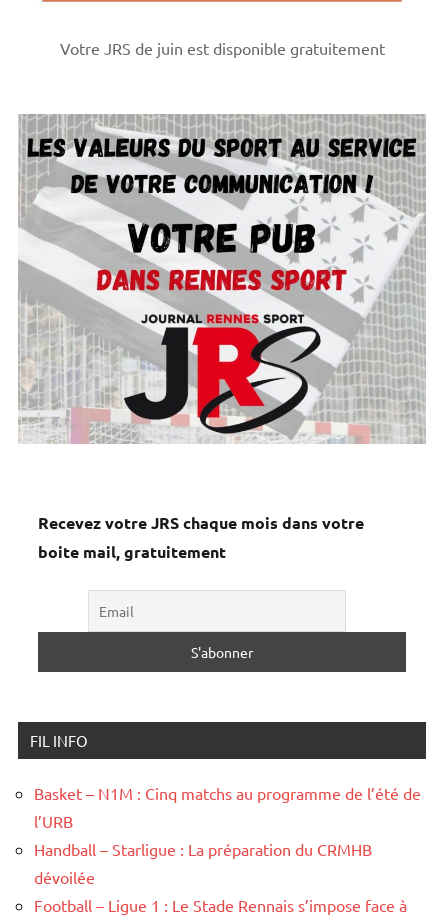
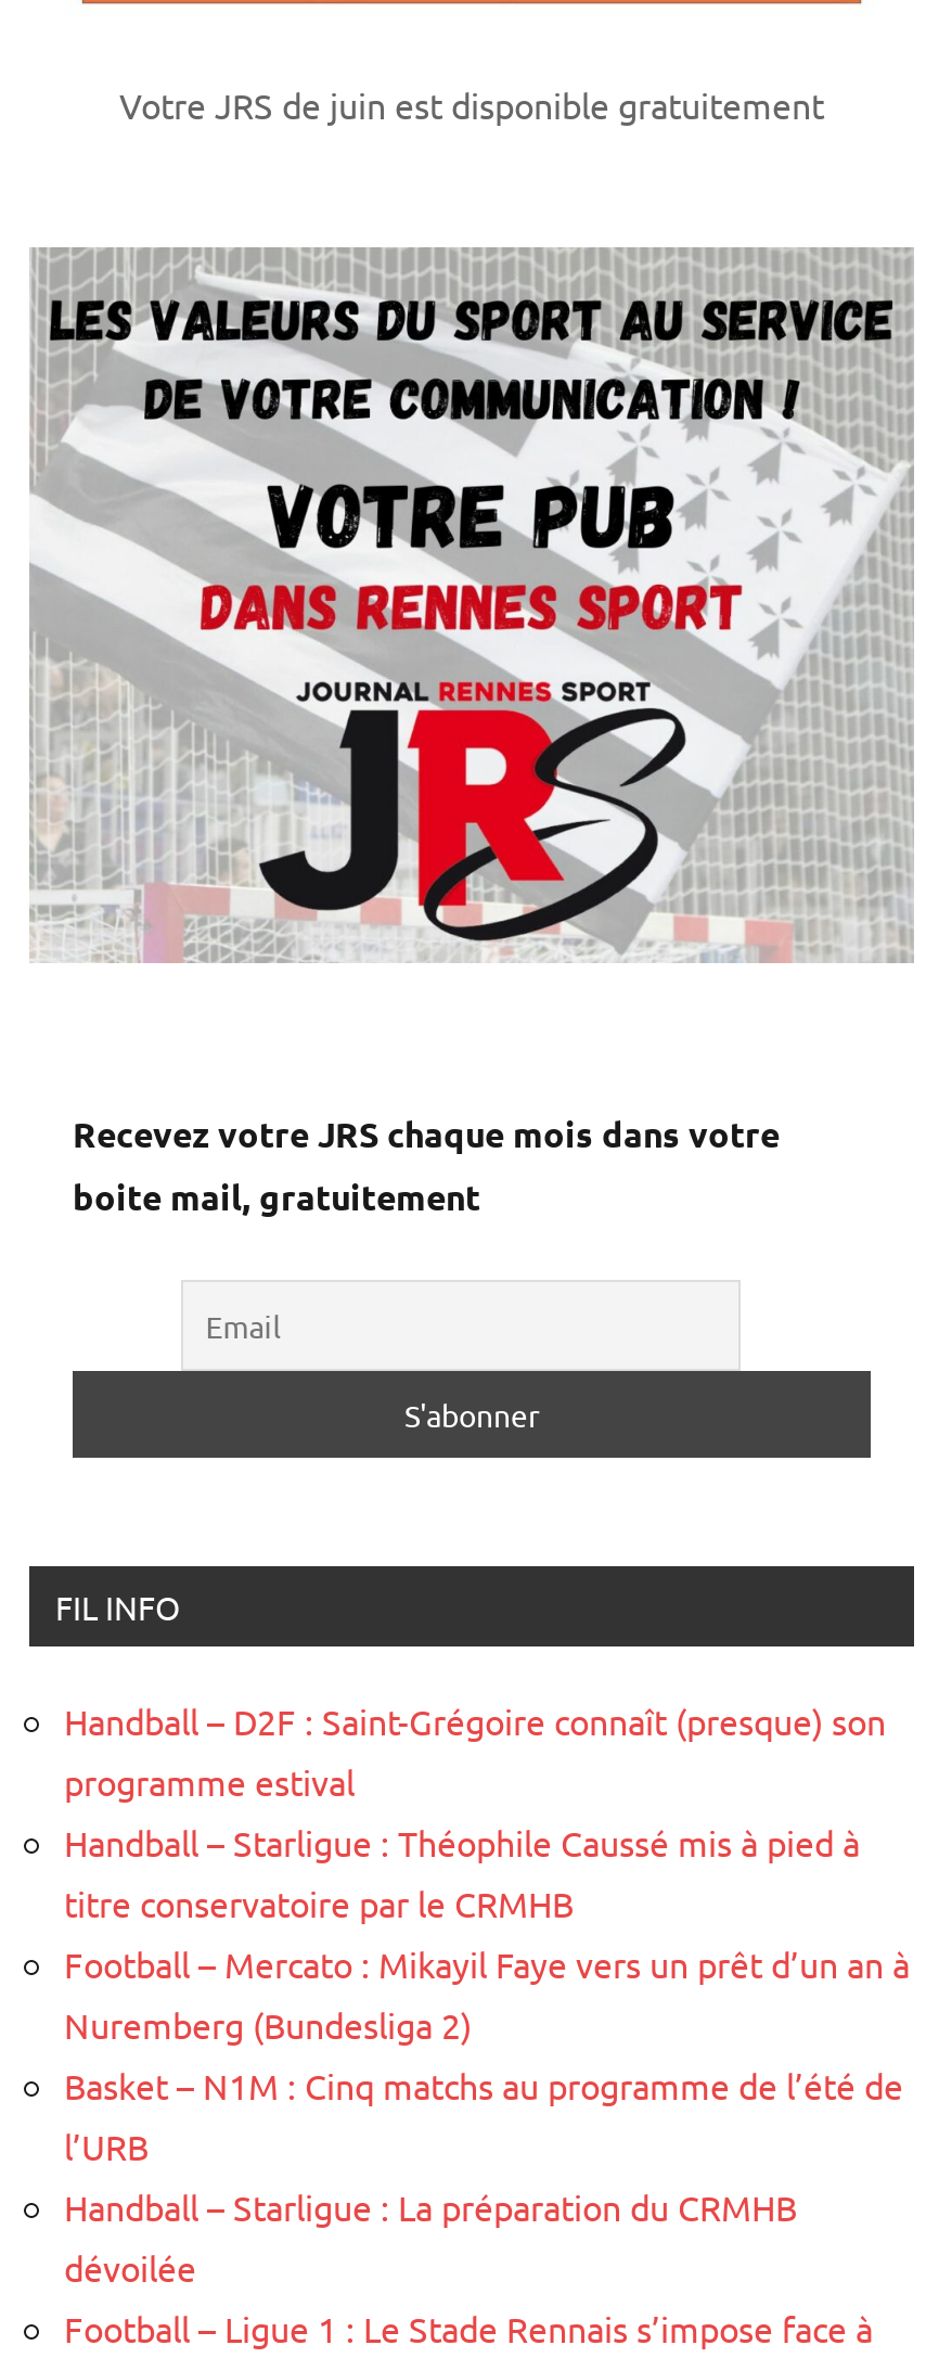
+ Handball – D2F : Saint-Grégoire connaît (presque) son
+ programme estival
+ Handball – Starligue : Théophile Caussé mis à pied à
+ titre conservatoire par le CRMHB
+ Football – Mercato : Mikayil Faye vers un prêt d’un an à
+ Nuremberg (Bundesliga 2)
